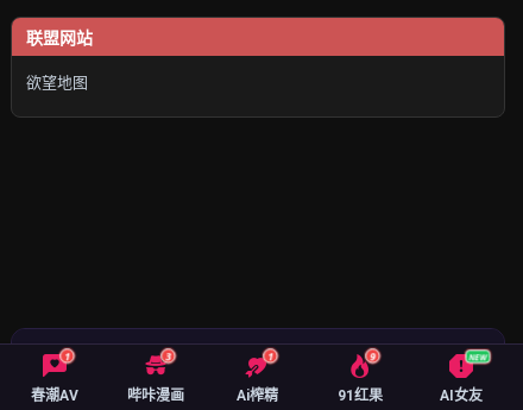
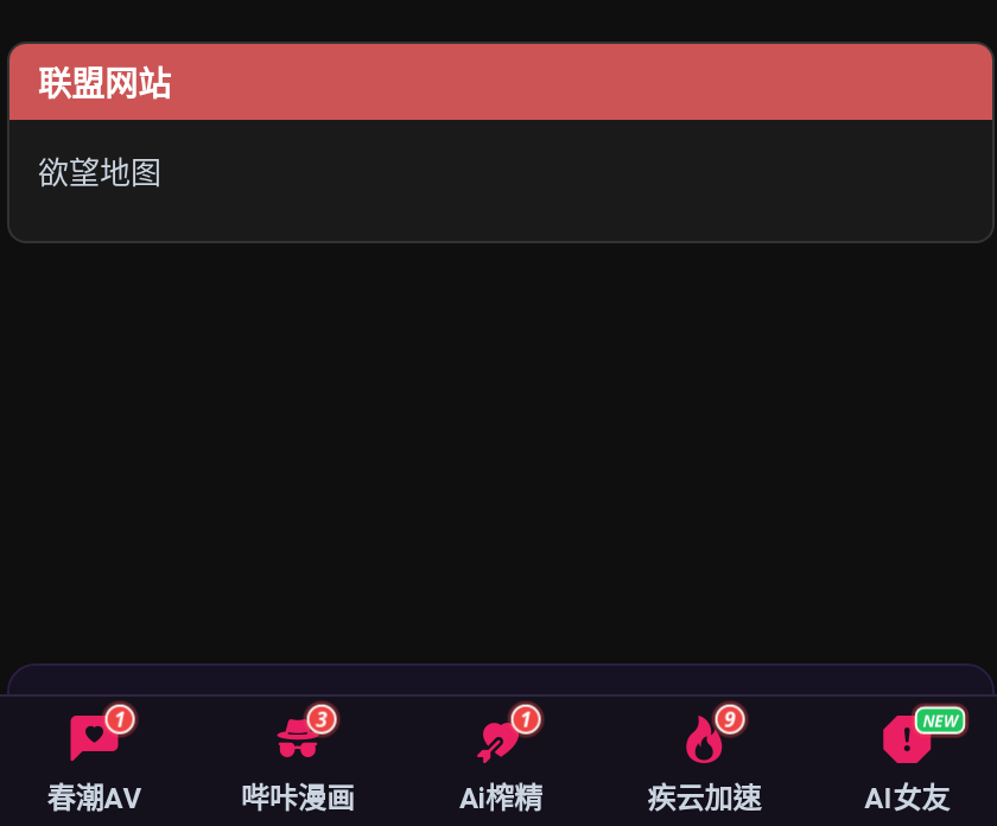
- 91红果
+ 疾云加速
